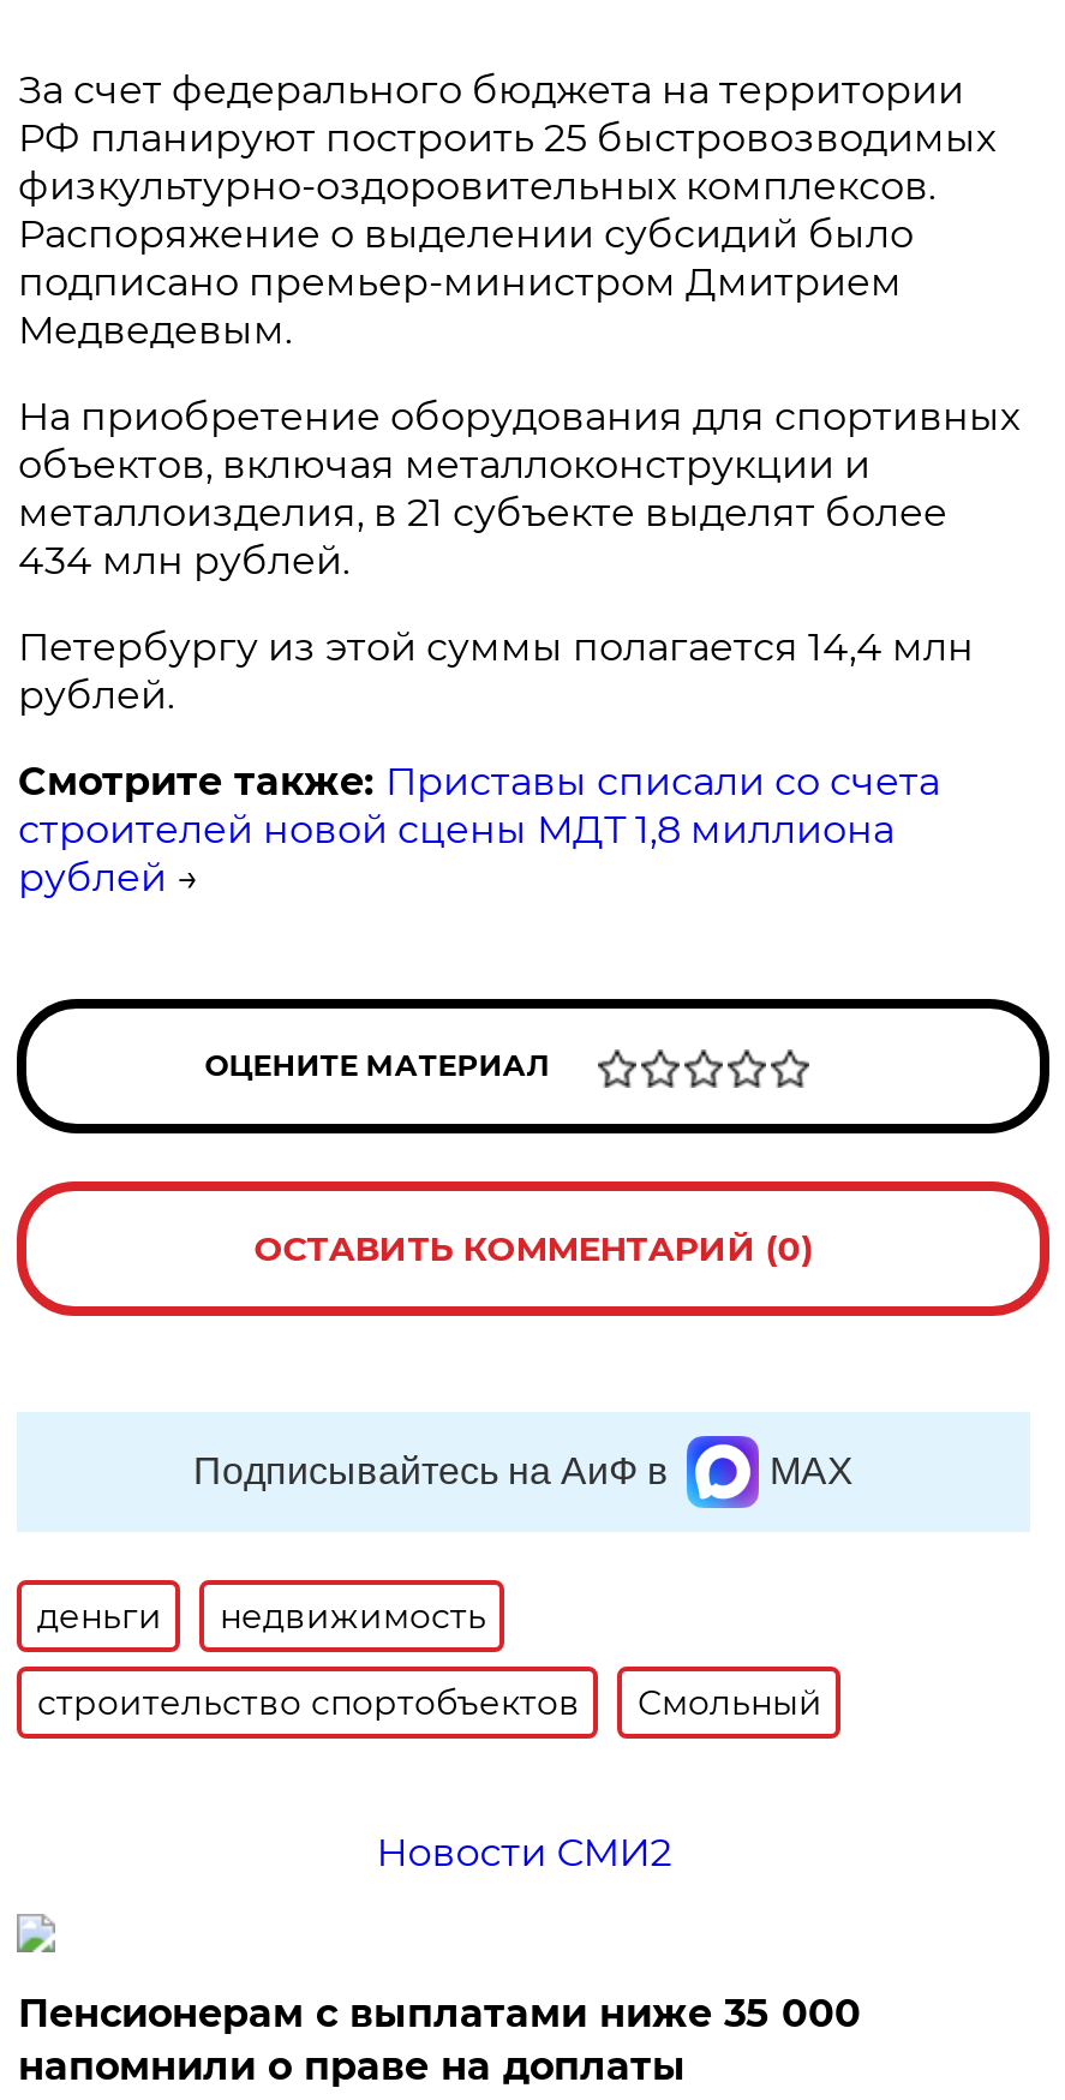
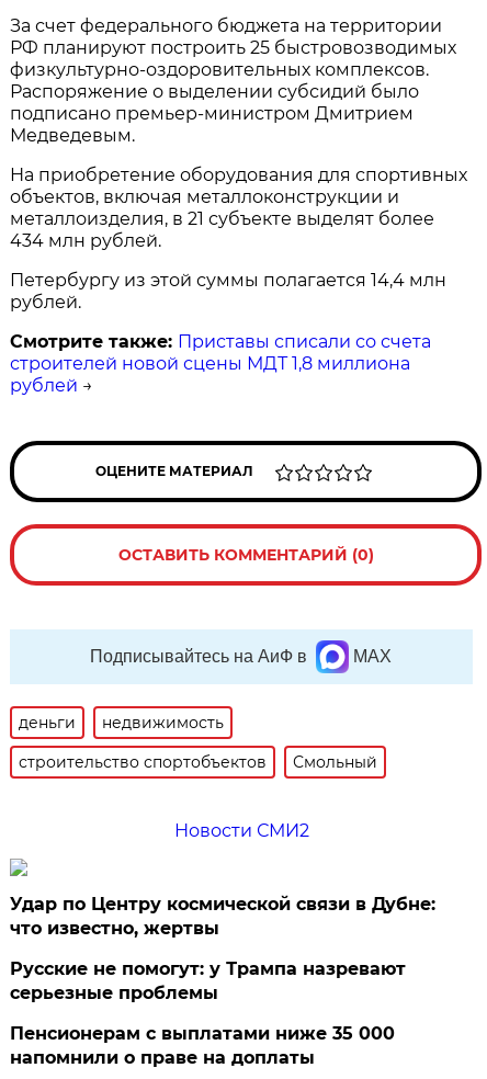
+ Удар по Центру космической связи в Дубне:
+ что известно, жертвы
+ Русские не помогут: у Трампа назревают
+ серьезные проблемы
